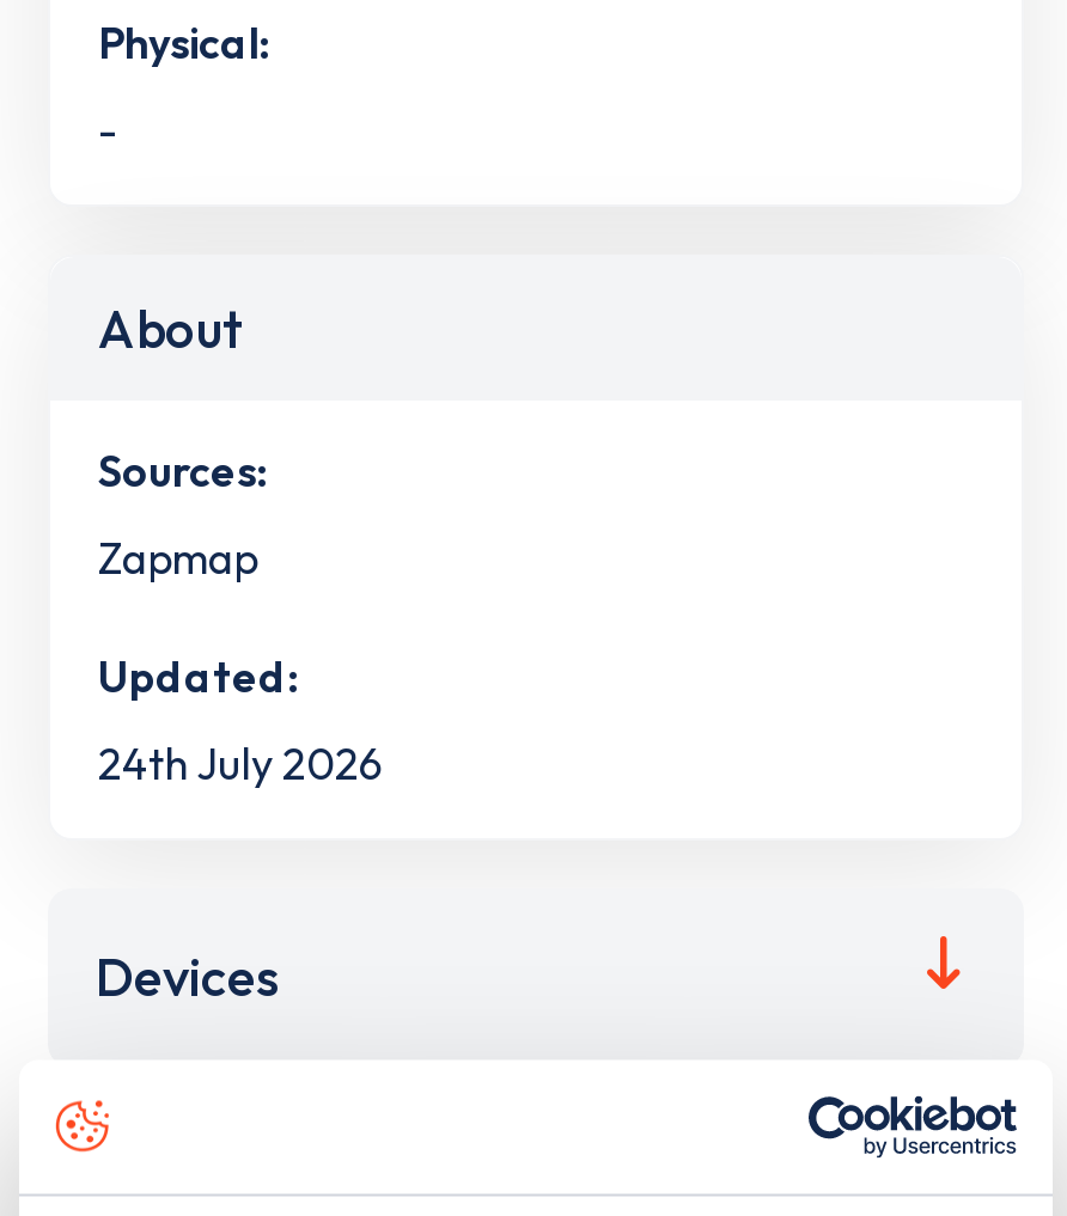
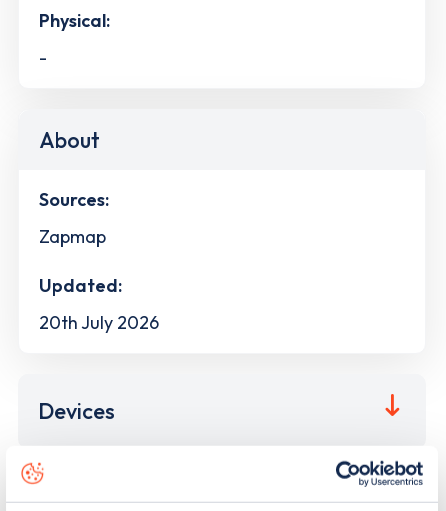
- 24th July 2026
+ 20th July 2026
